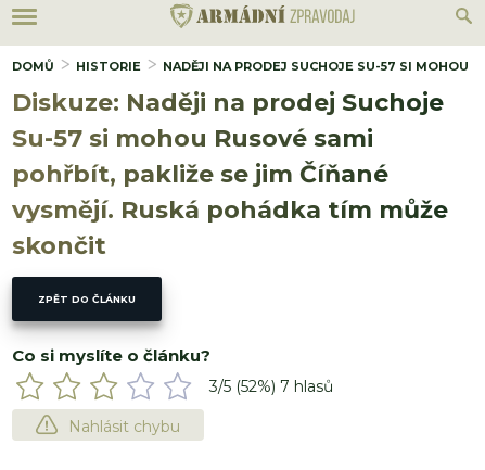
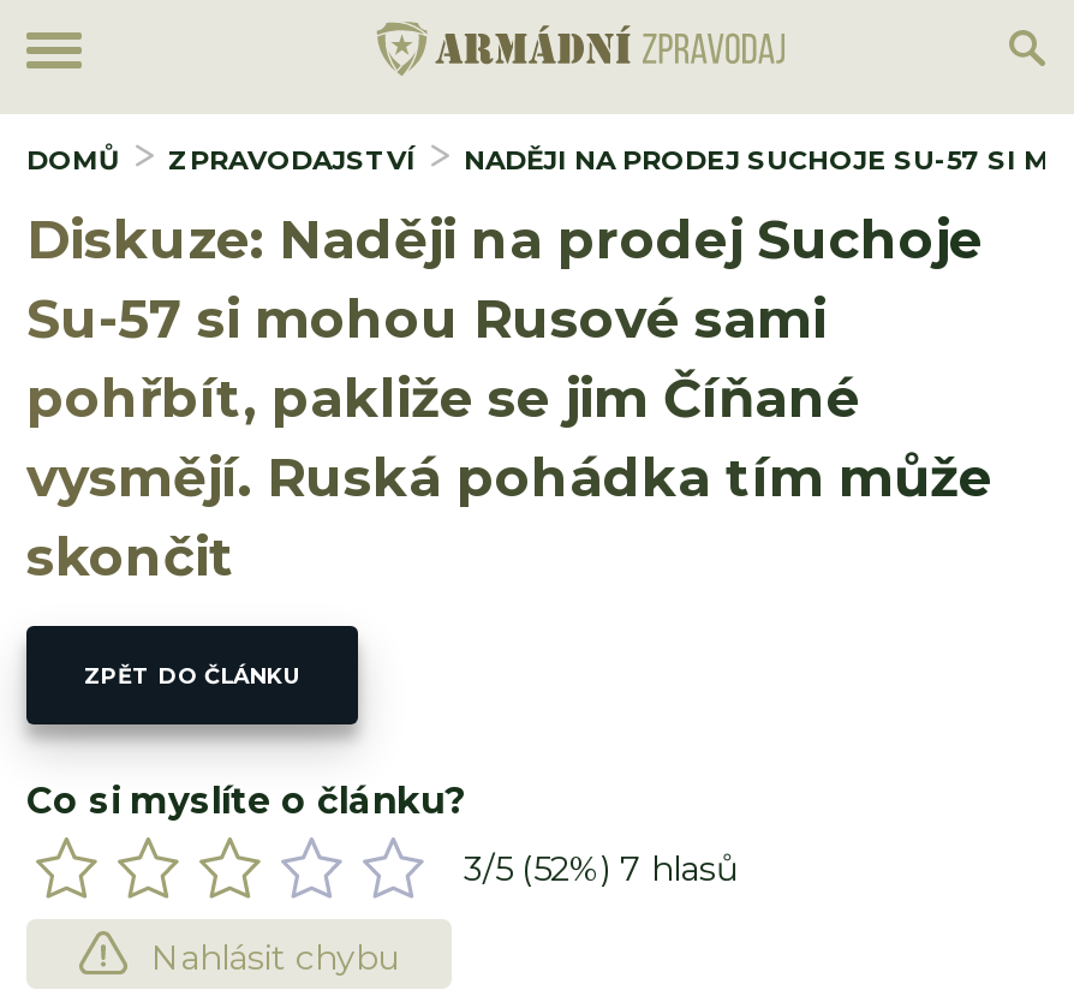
- HISTORIE
+ ZPRAVODAJSTVÍ
